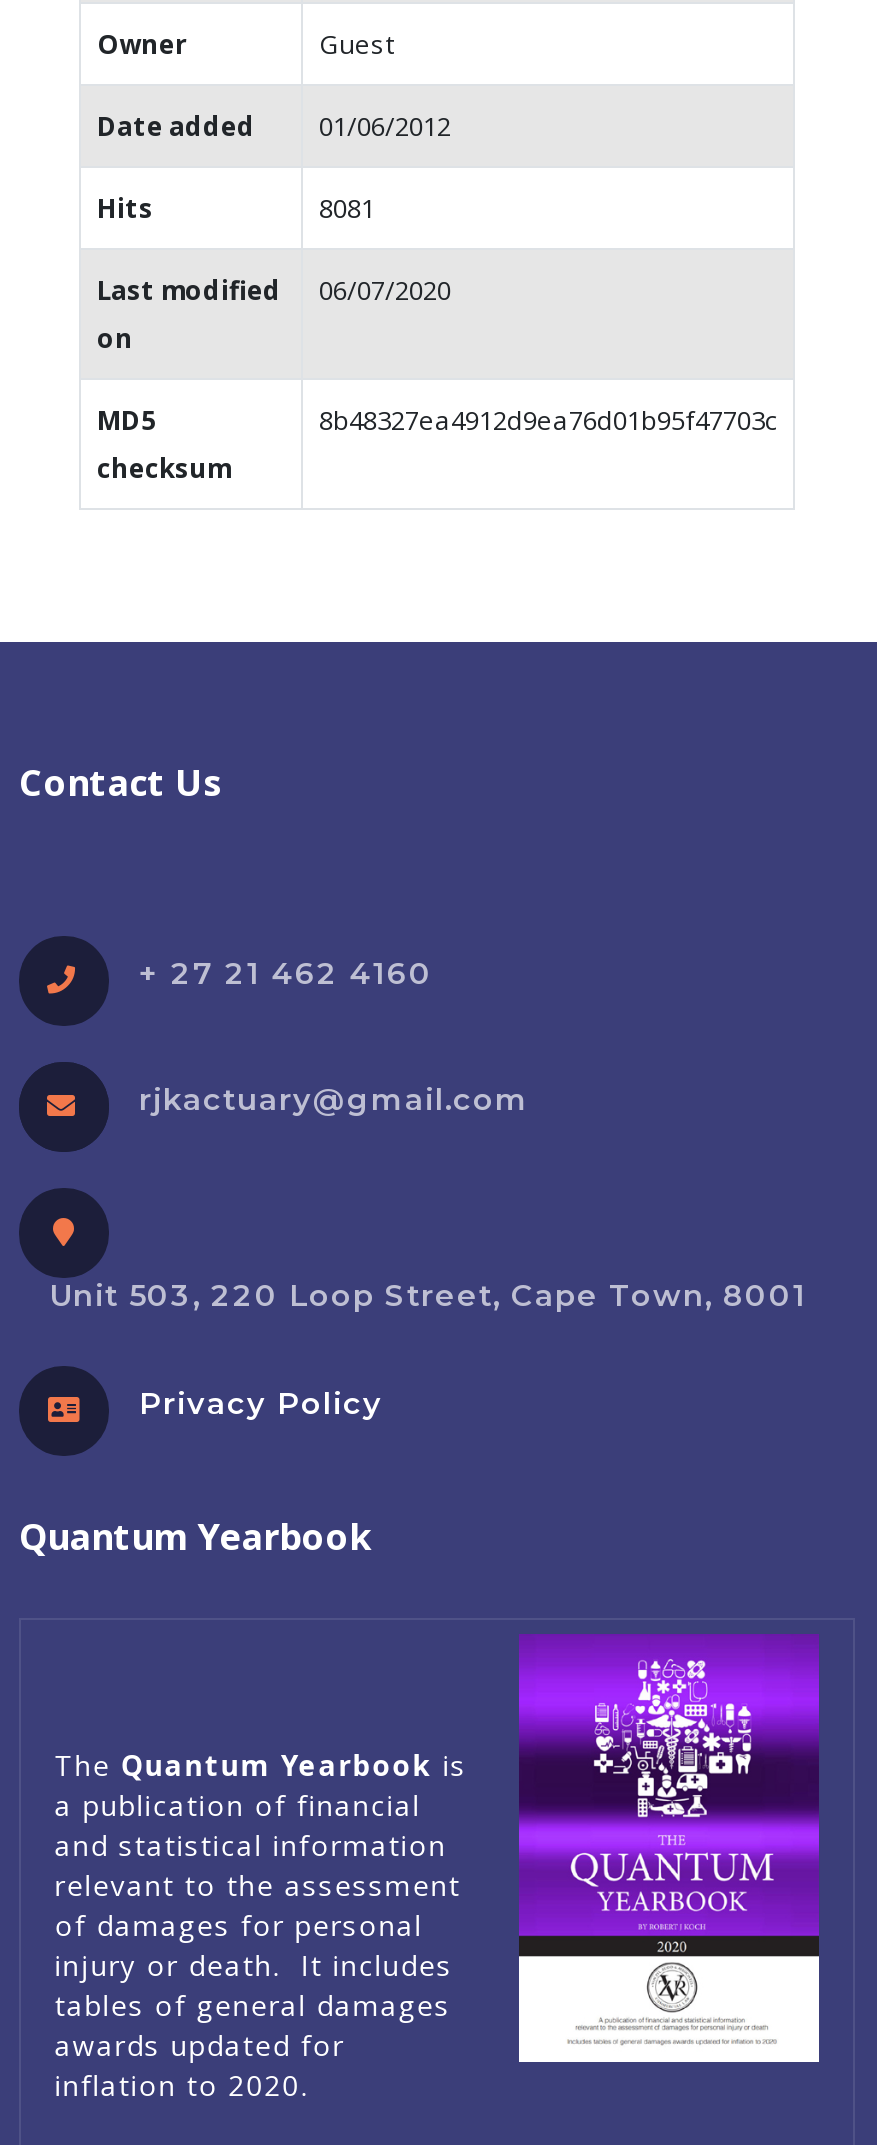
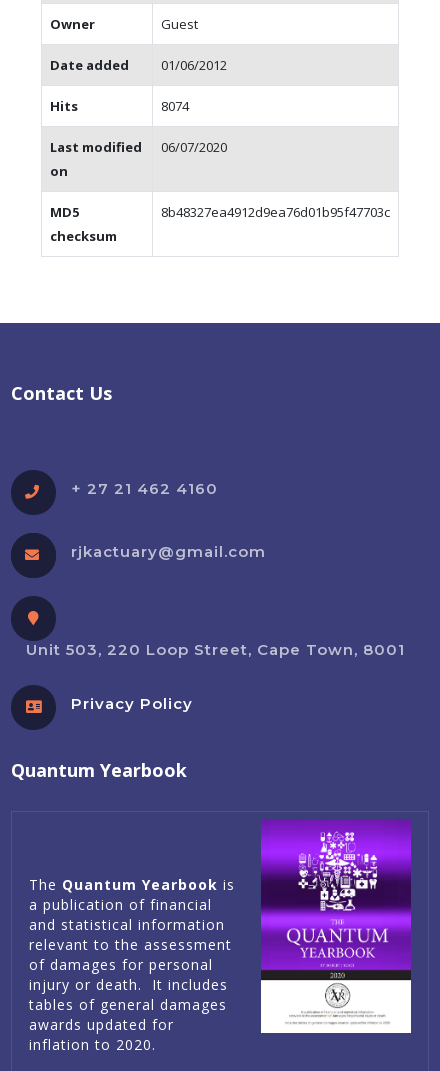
- 8081
+ 8074
